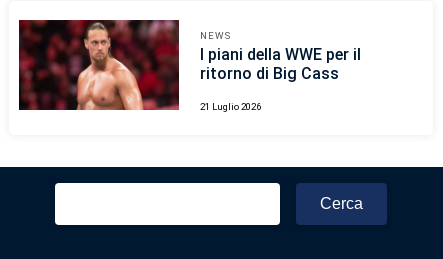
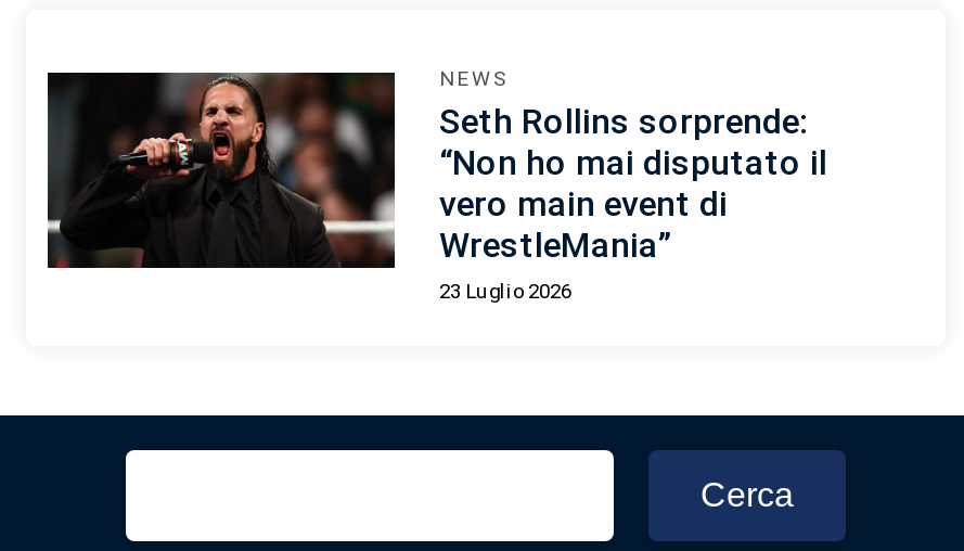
- [image]
- I piani della WWE per il
- ritorno di Big Cass
- 21 Luglio 2026
+ [image]
+ Seth Rollins sorprende:
+ “Non ho mai disputato il
+ vero main event di
+ WrestleMania”
+ 23 Luglio 2026
